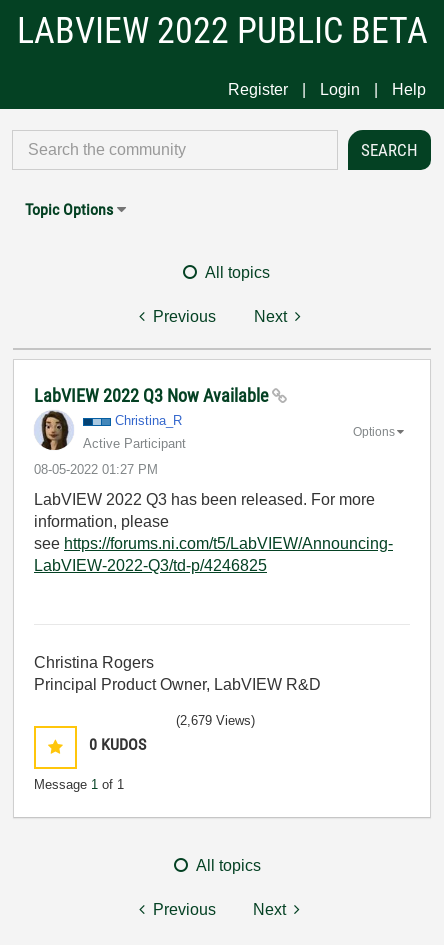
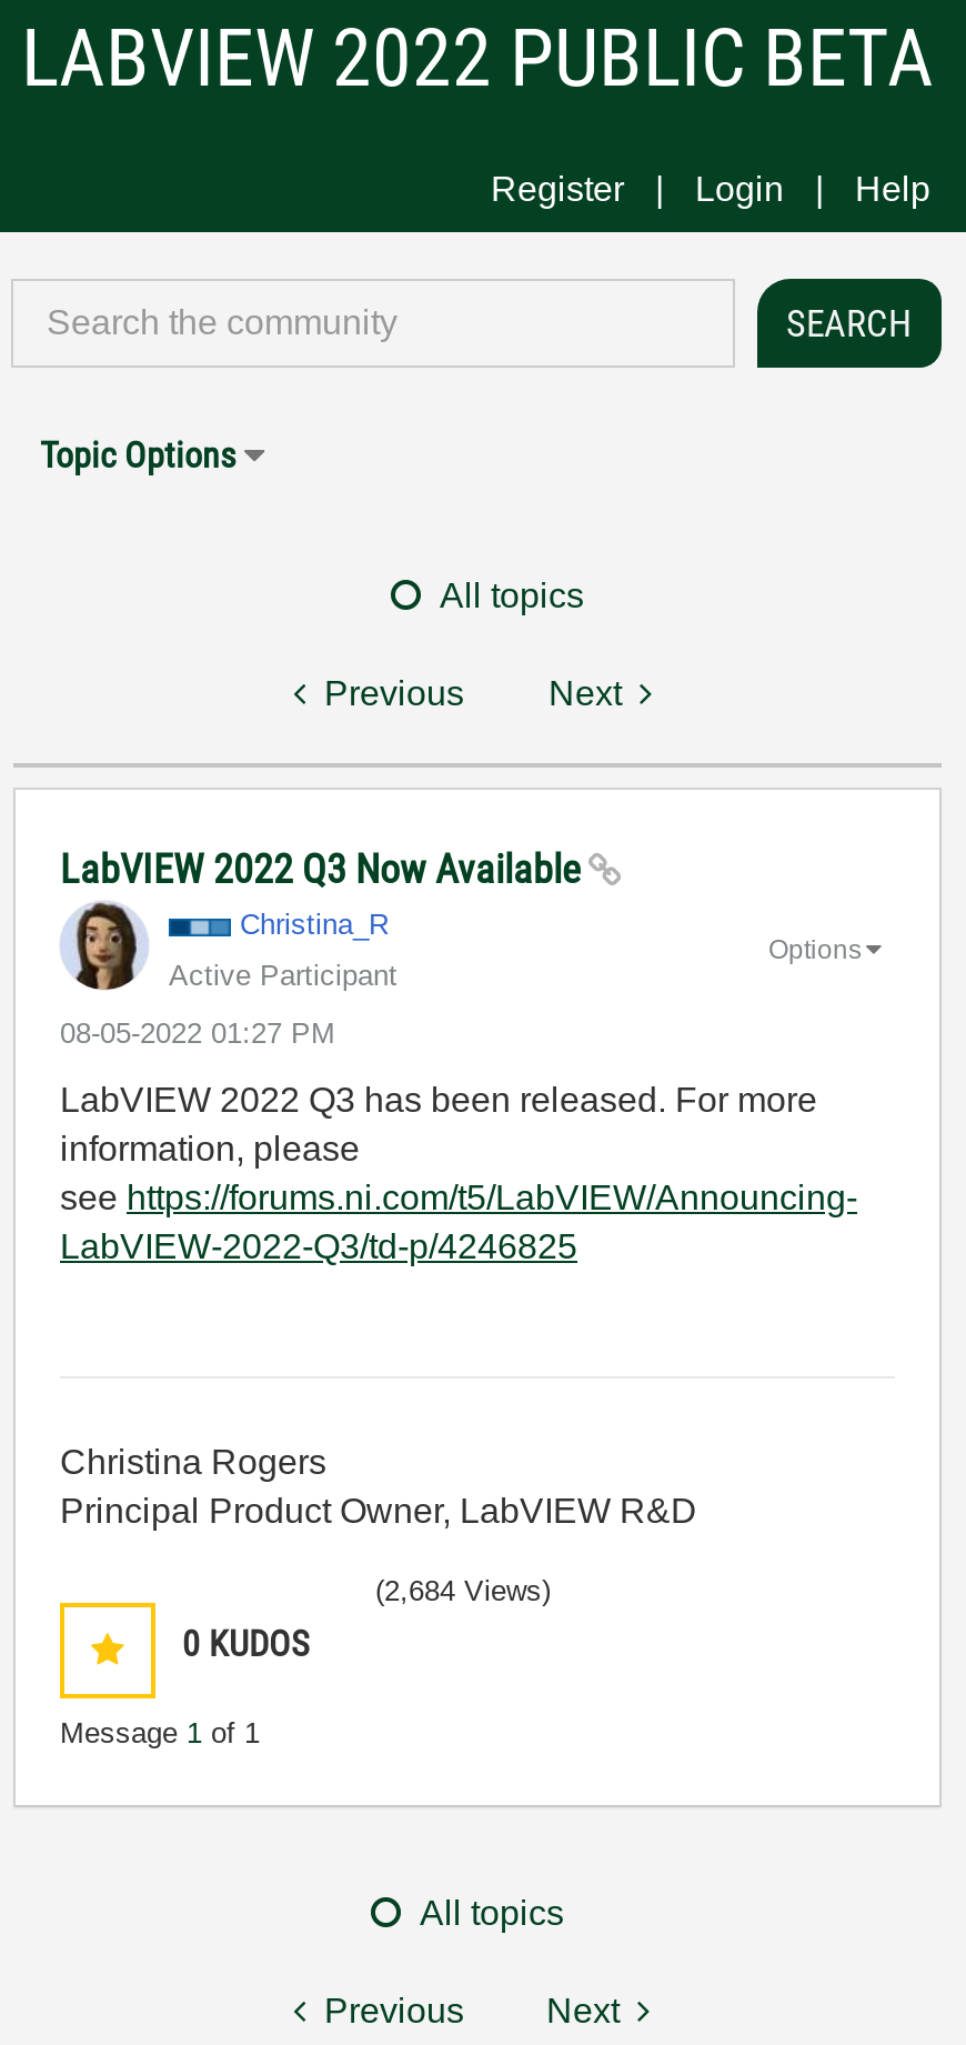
- (2,679 Views)
+ (2,684 Views)
